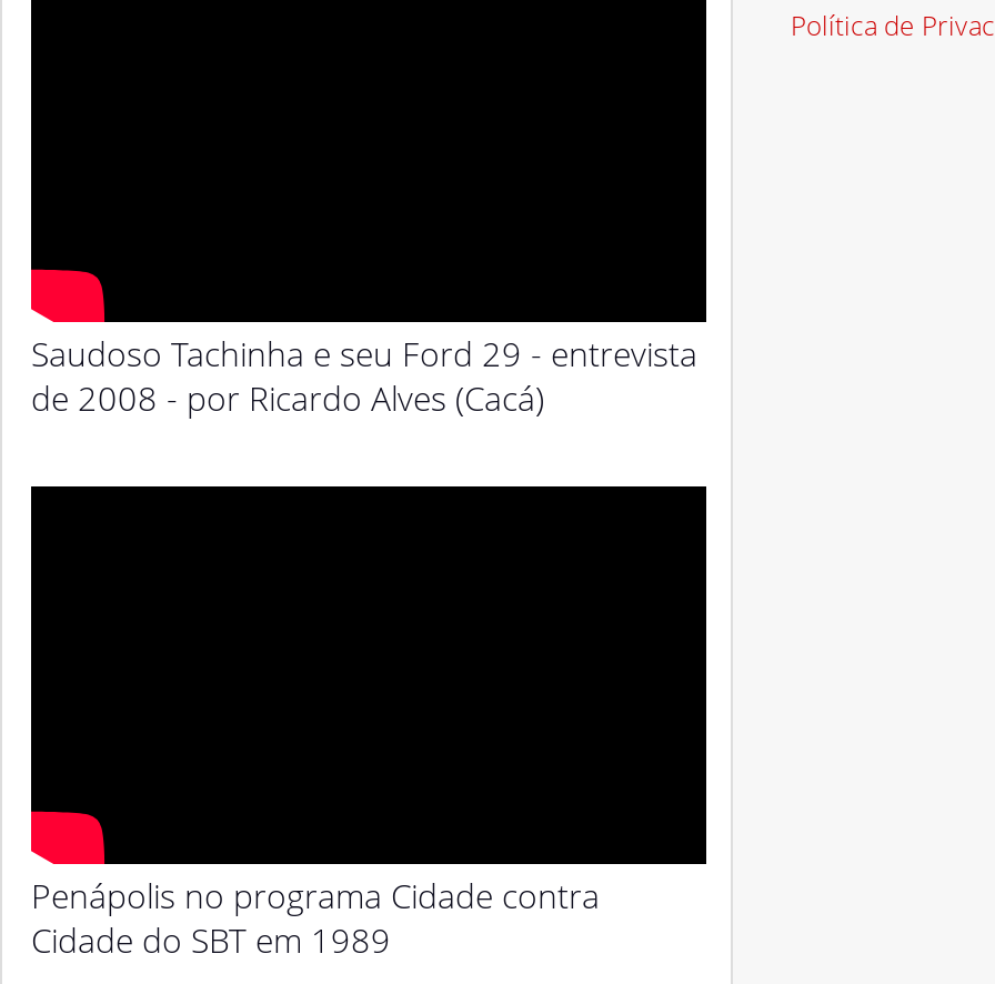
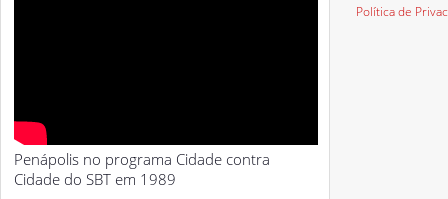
- Saudoso Tachinha e seu Ford 29 - entrevista
- de 2008 - por Ricardo Alves (Cacá)
